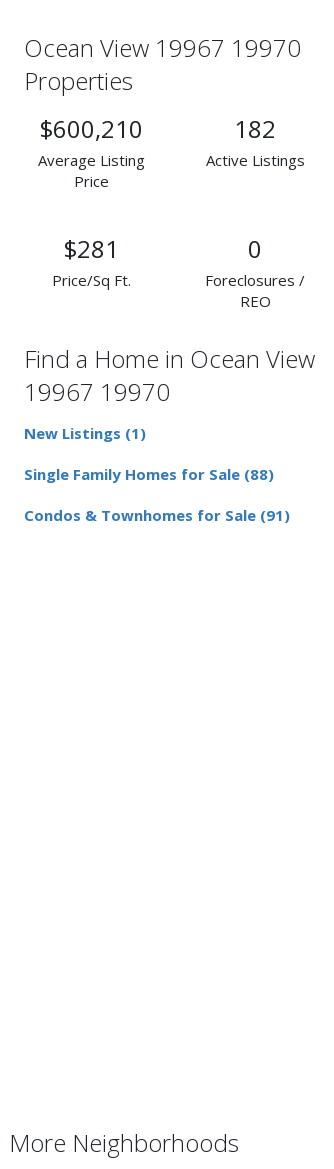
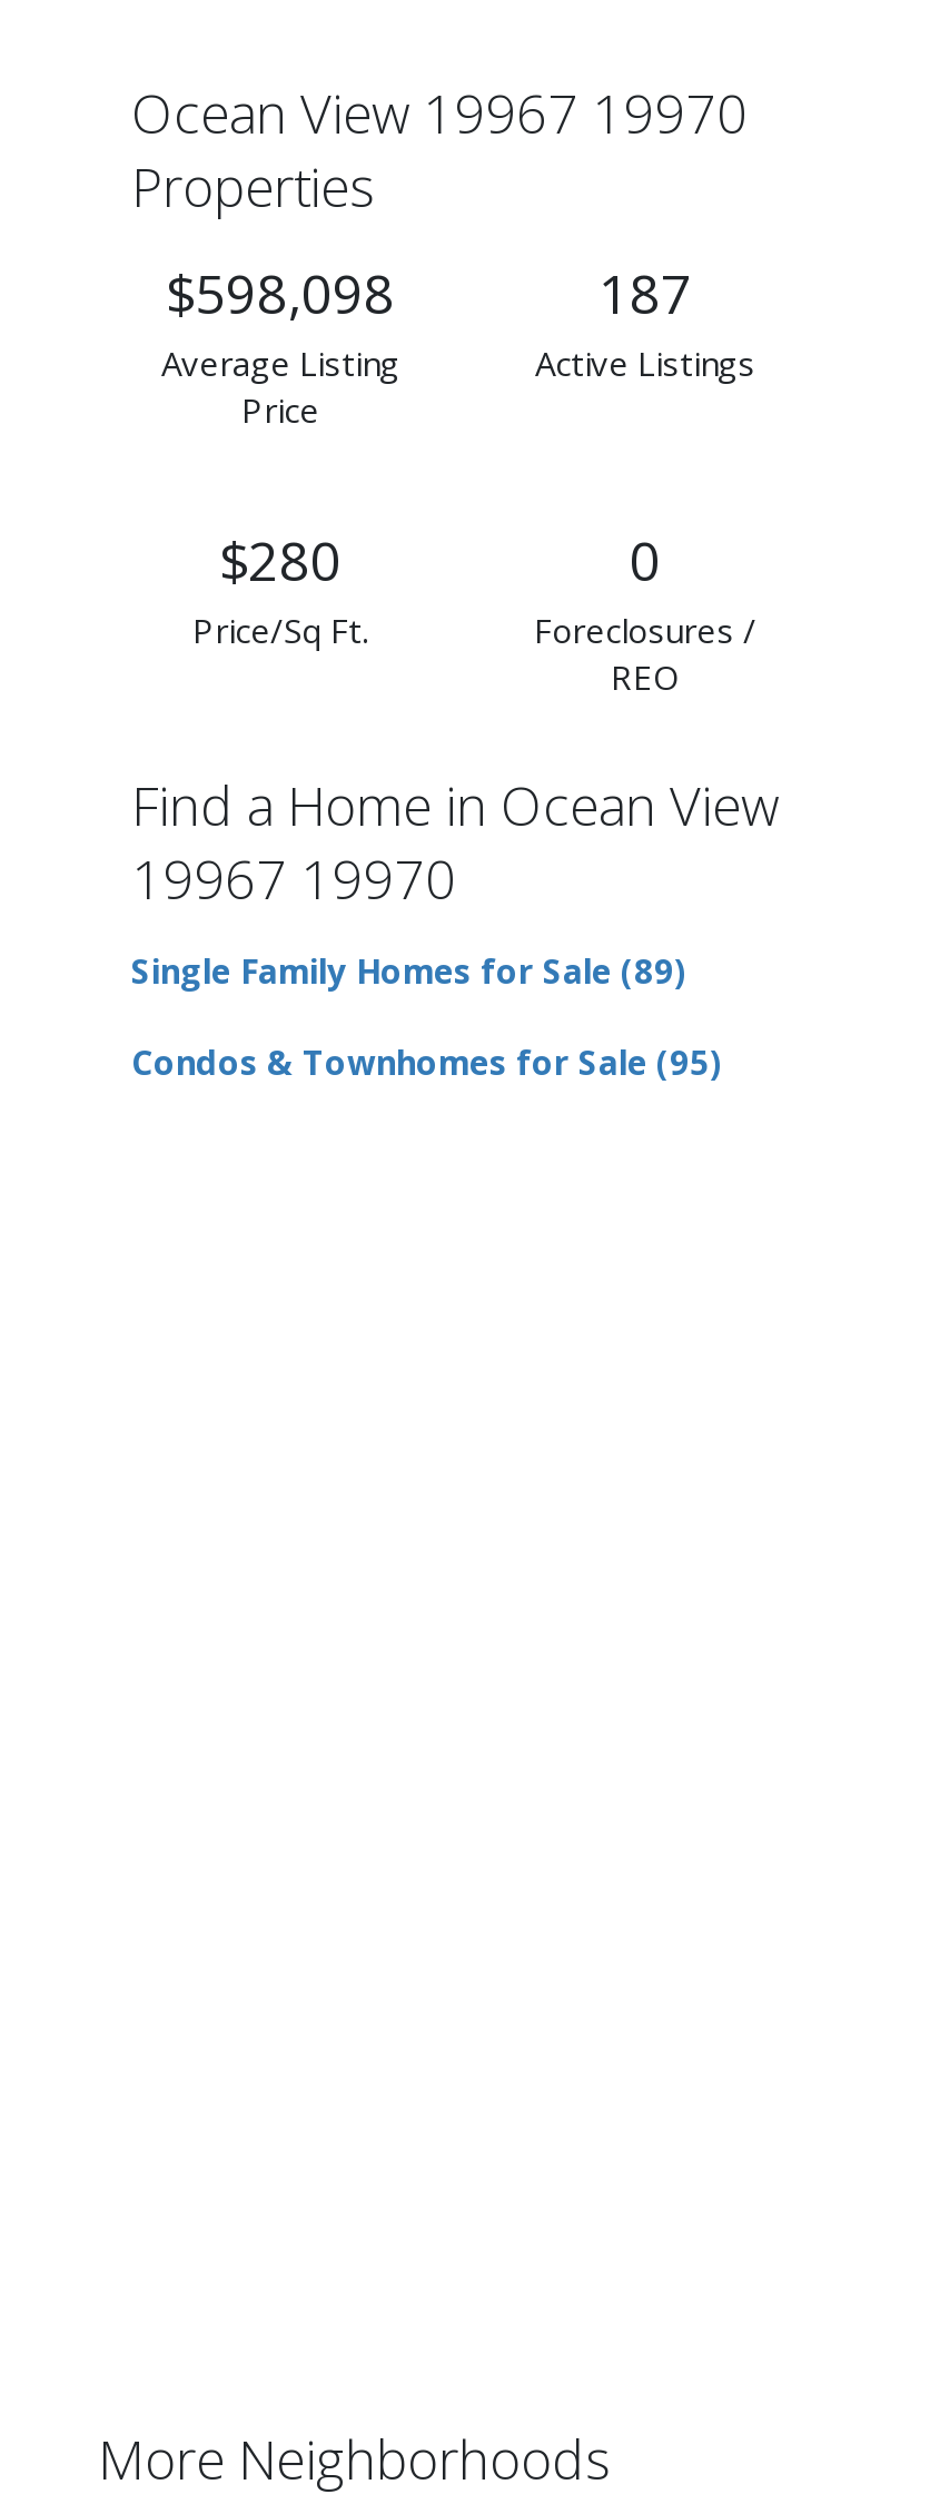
- $600,210
+ $598,098

- 182
+ 187

- $281
+ $280

- New Listings (1)
- Single Family Homes for Sale (88)
- Condos & Townhomes for Sale (91)
+ Single Family Homes for Sale (89)
+ Condos & Townhomes for Sale (95)
